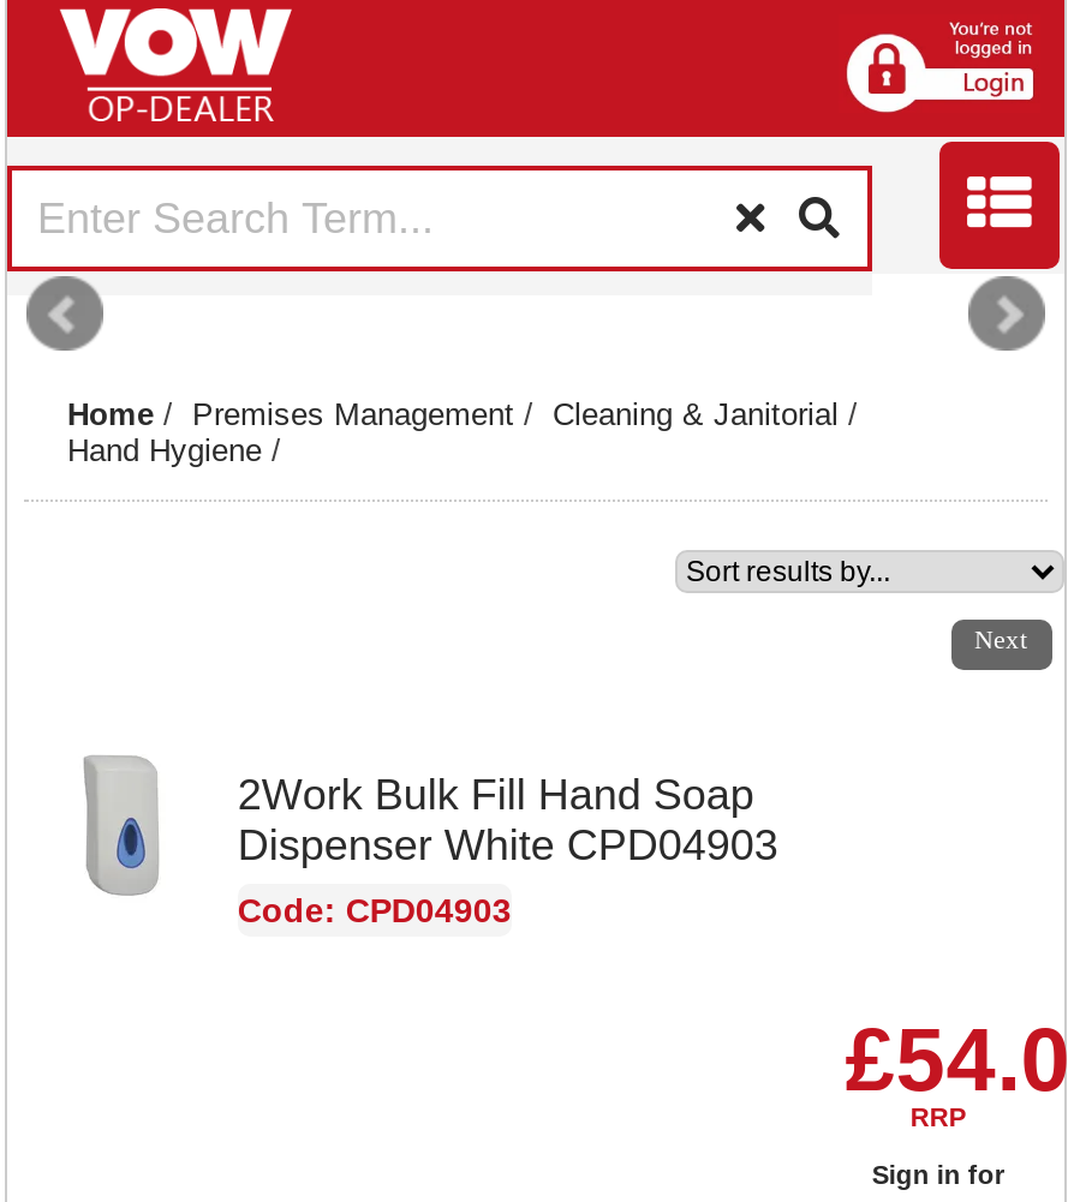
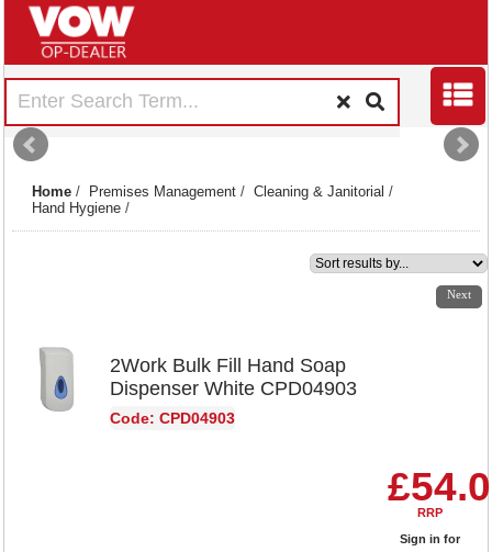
- [image]
